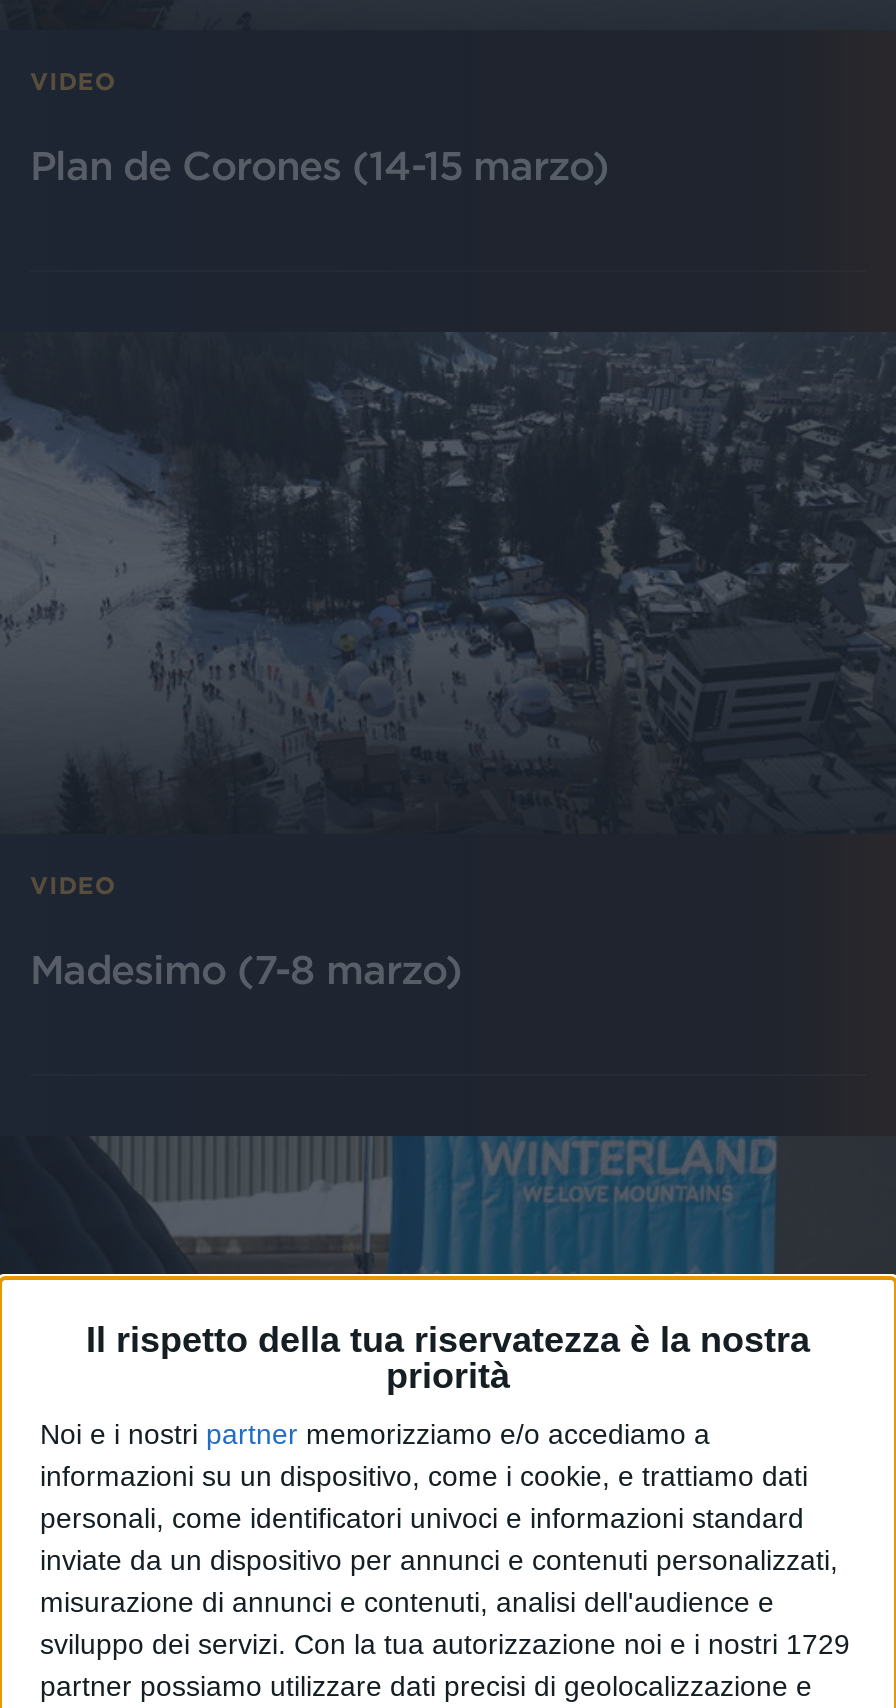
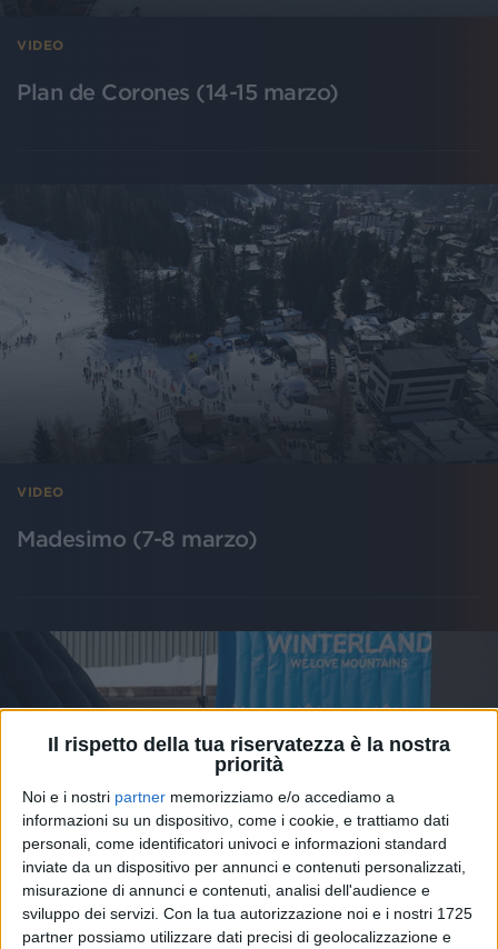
- sviluppo dei servizi. Con la tua autorizzazione noi e i nostri 1729
+ sviluppo dei servizi. Con la tua autorizzazione noi e i nostri 1725
